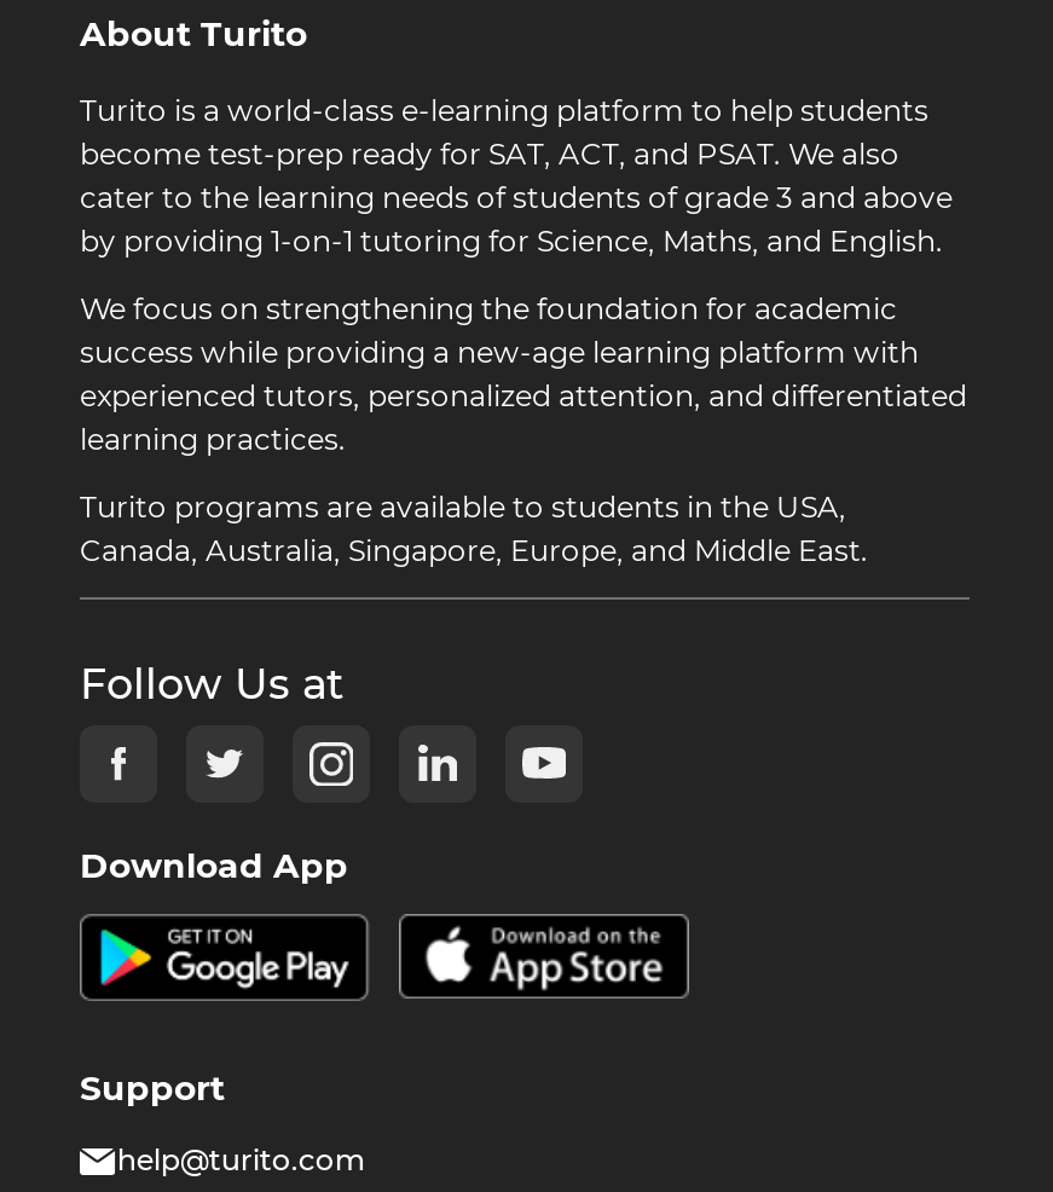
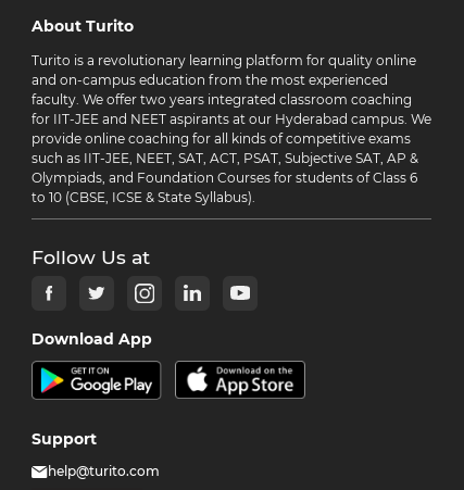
- Turito is a world-class e-learning platform to help students
- become test-prep ready for SAT, ACT, and PSAT. We also
- cater to the learning needs of students of grade 3 and above
- by providing 1-on-1 tutoring for Science, Maths, and English.
- We focus on strengthening the foundation for academic
- success while providing a new-age learning platform with
- experienced tutors, personalized attention, and differentiated
- learning practices.
- Turito programs are available to students in the USA,
- Canada, Australia, Singapore, Europe, and Middle East.
+ Turito is a revolutionary learning platform for quality online
+ and on-campus education from the most experienced
+ faculty. We offer two years integrated classroom coaching
+ for IIT-JEE and NEET aspirants at our Hyderabad campus. We
+ provide online coaching for all kinds of competitive exams
+ such as IIT-JEE, NEET, SAT, ACT, PSAT, Subjective SAT, AP &
+ Olympiads, and Foundation Courses for students of Class 6
+ to 10 (CBSE, ICSE & State Syllabus).
